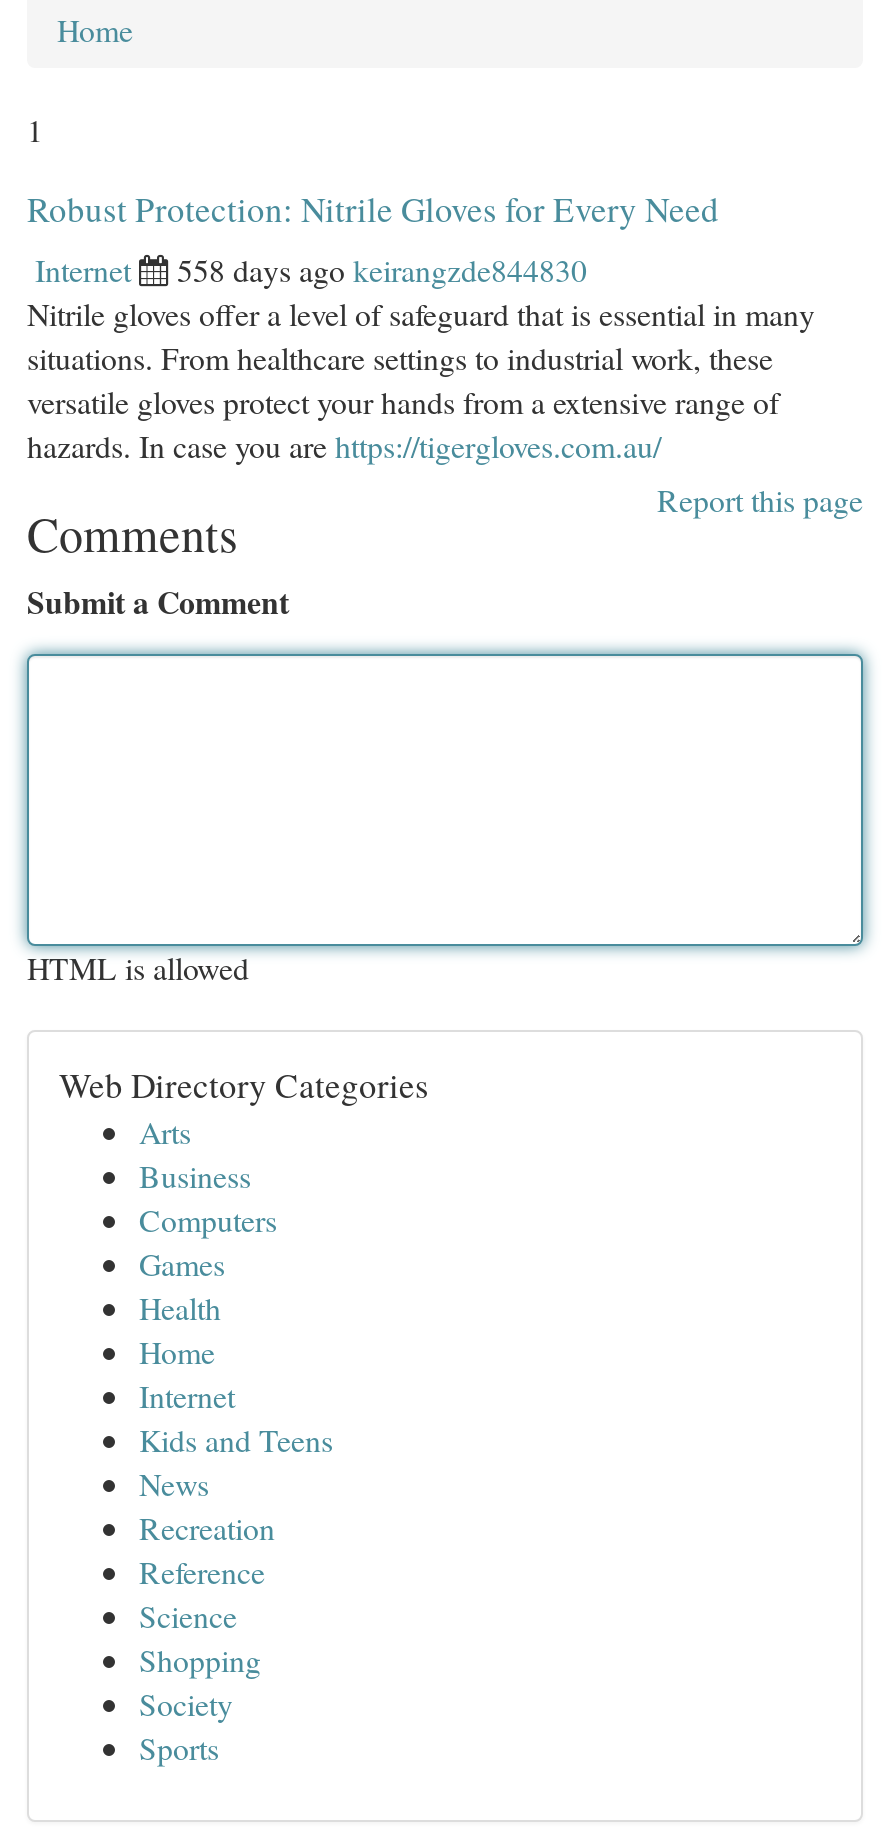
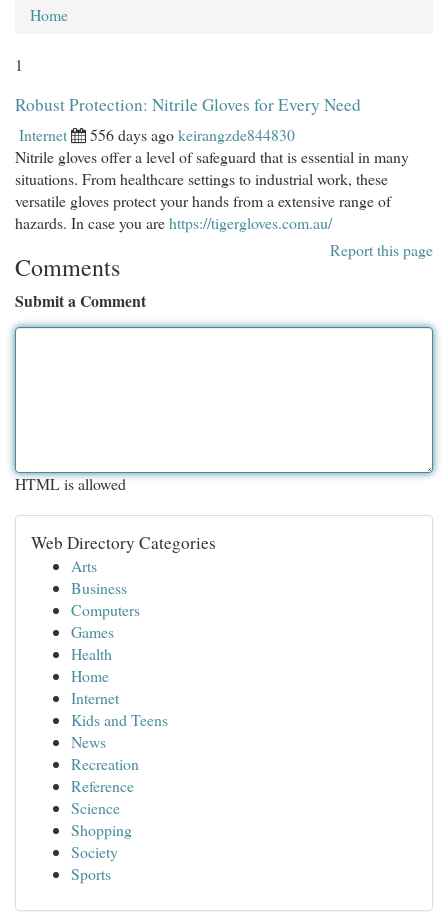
- 558 days ago keirangzde844830
+ 556 days ago keirangzde844830
